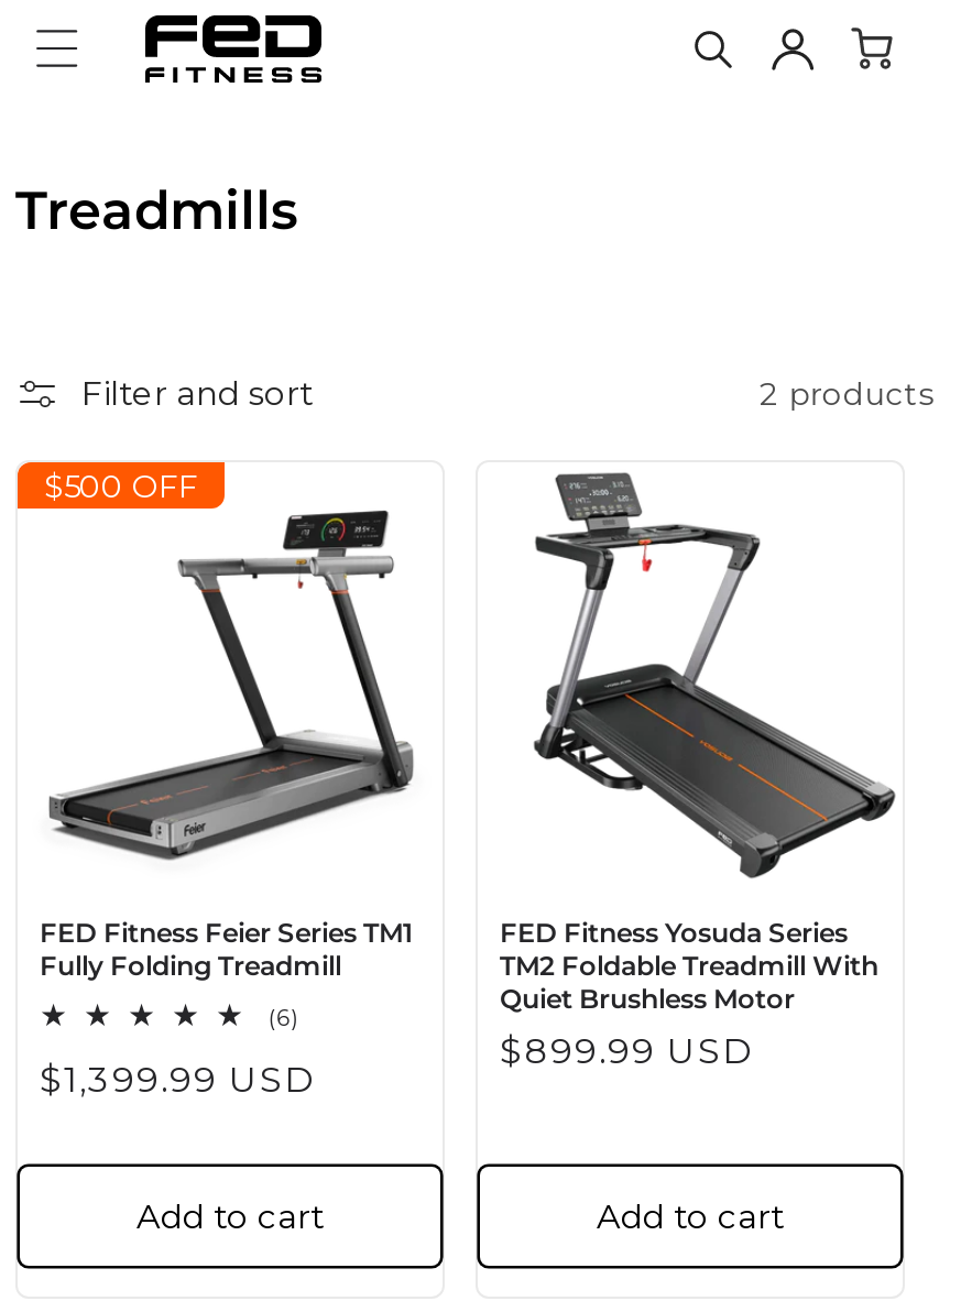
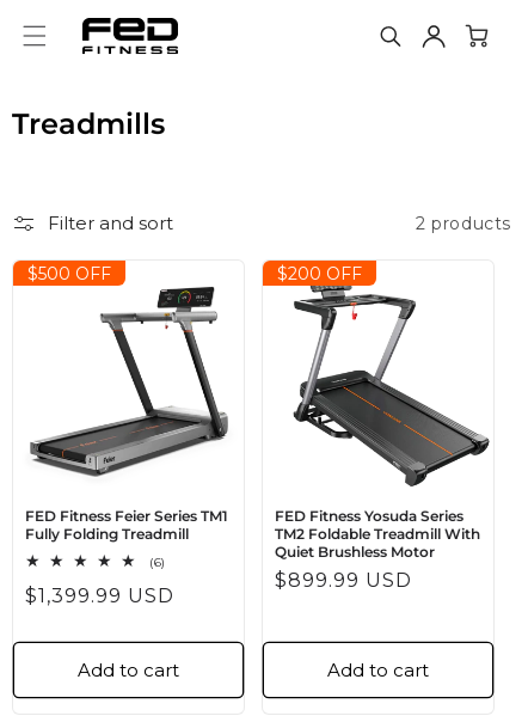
+ $200 OFF
